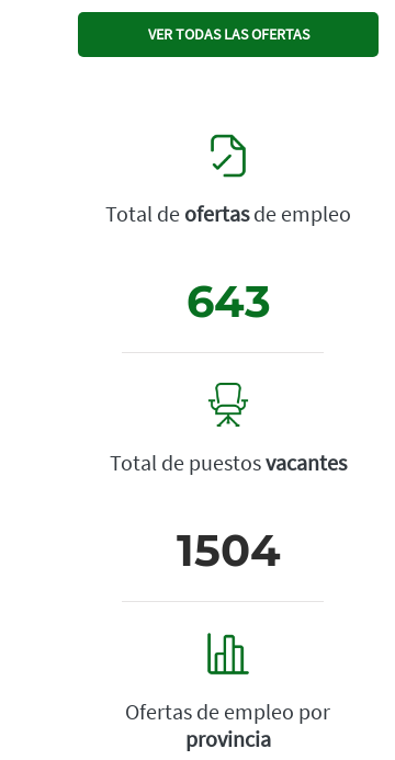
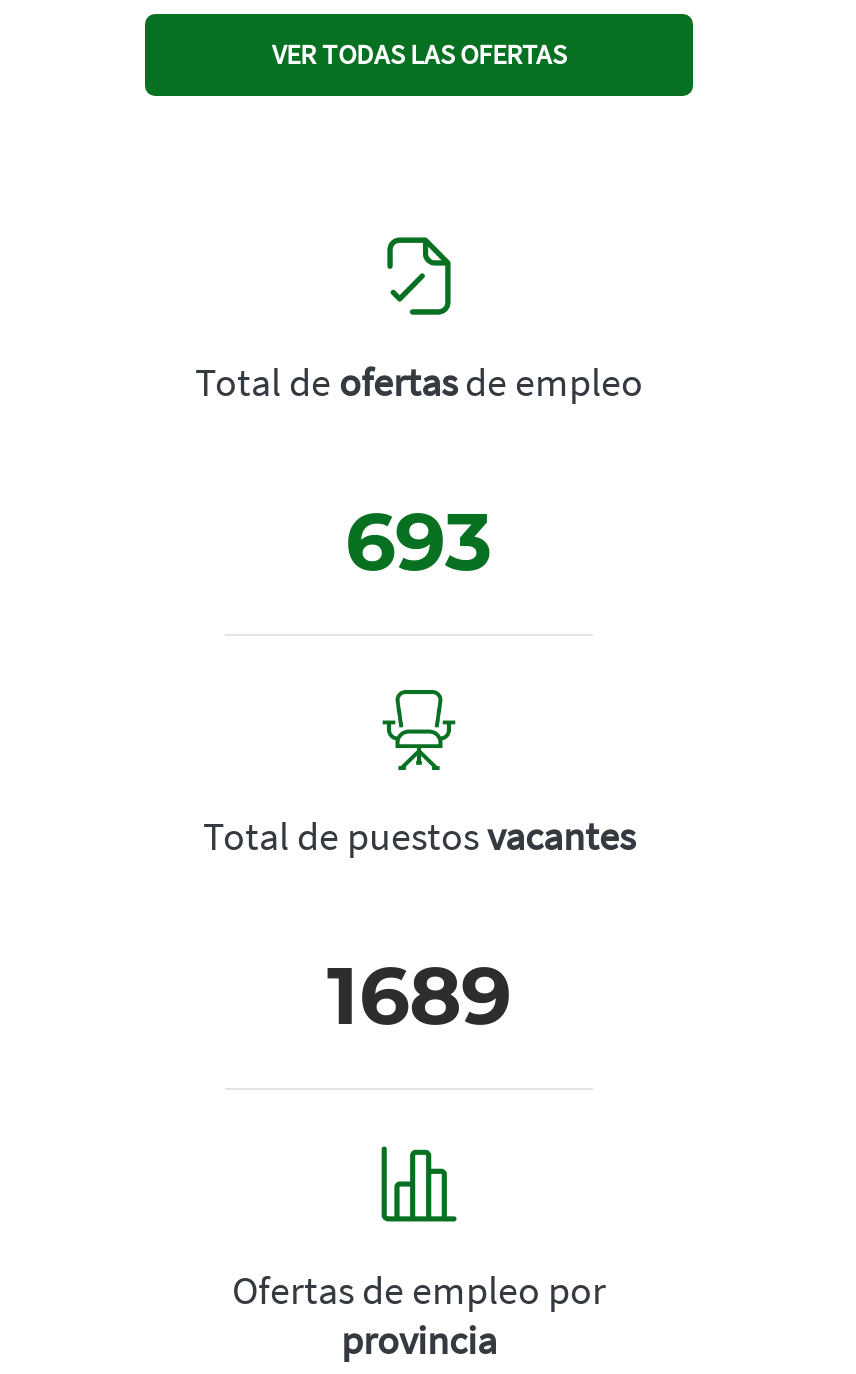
- 643
+ 693

- 1504
+ 1689
